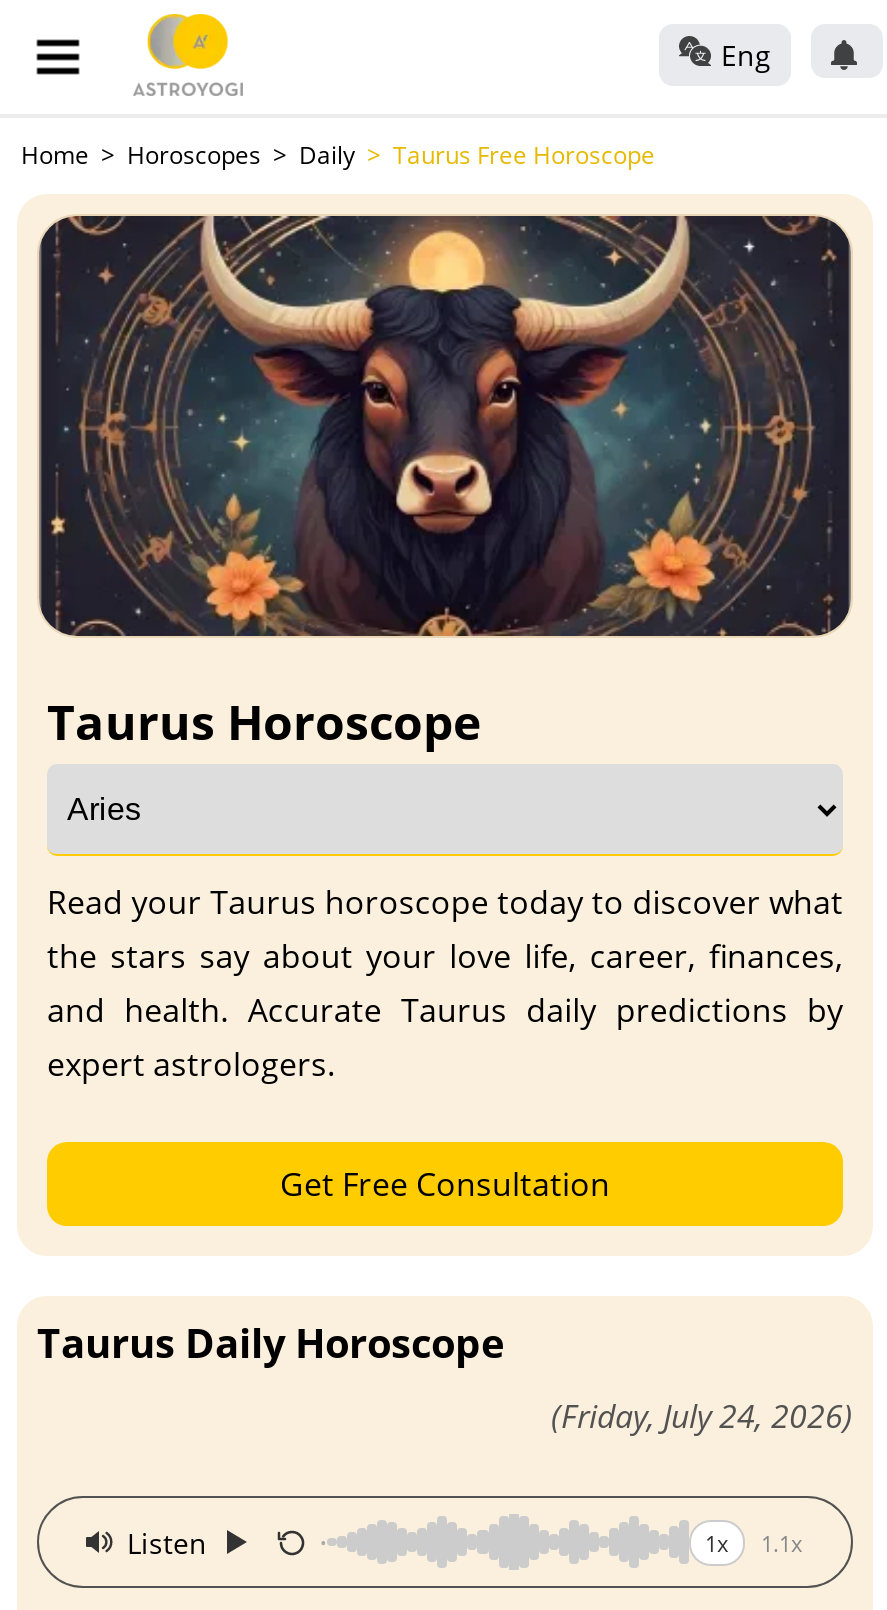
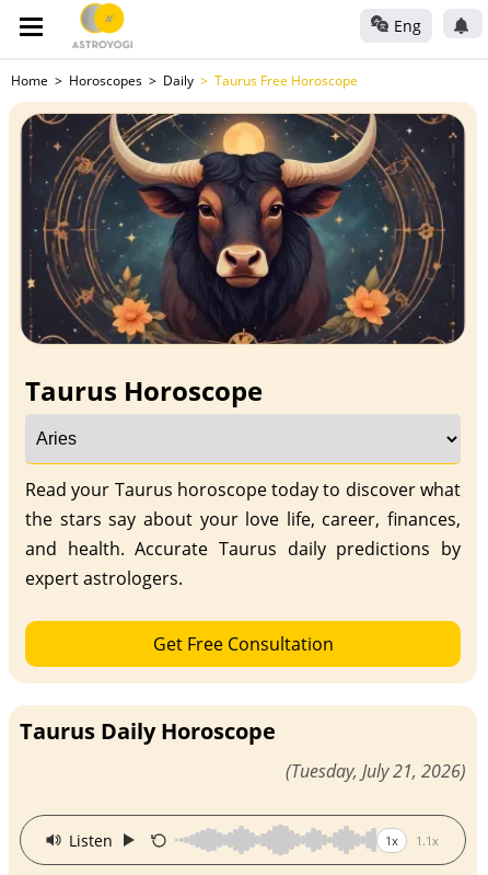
- (Friday, July 24, 2026)
+ (Tuesday, July 21, 2026)
